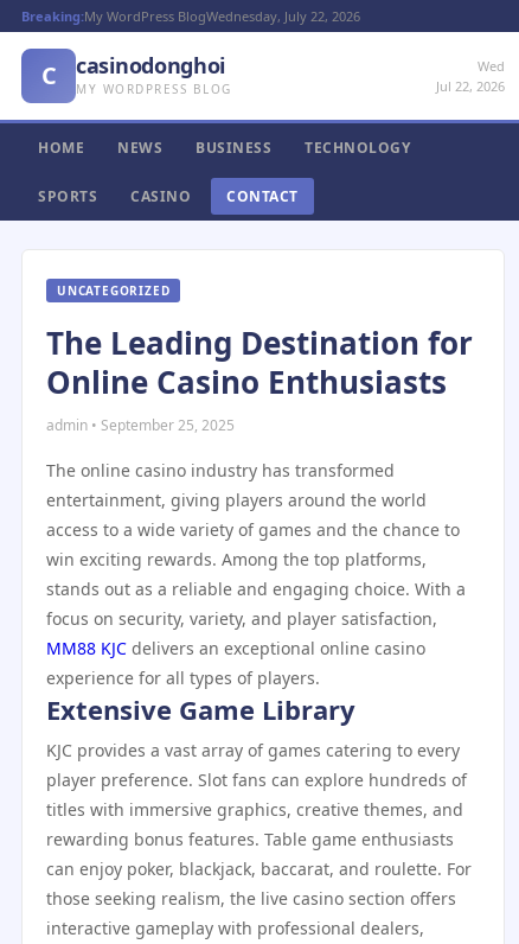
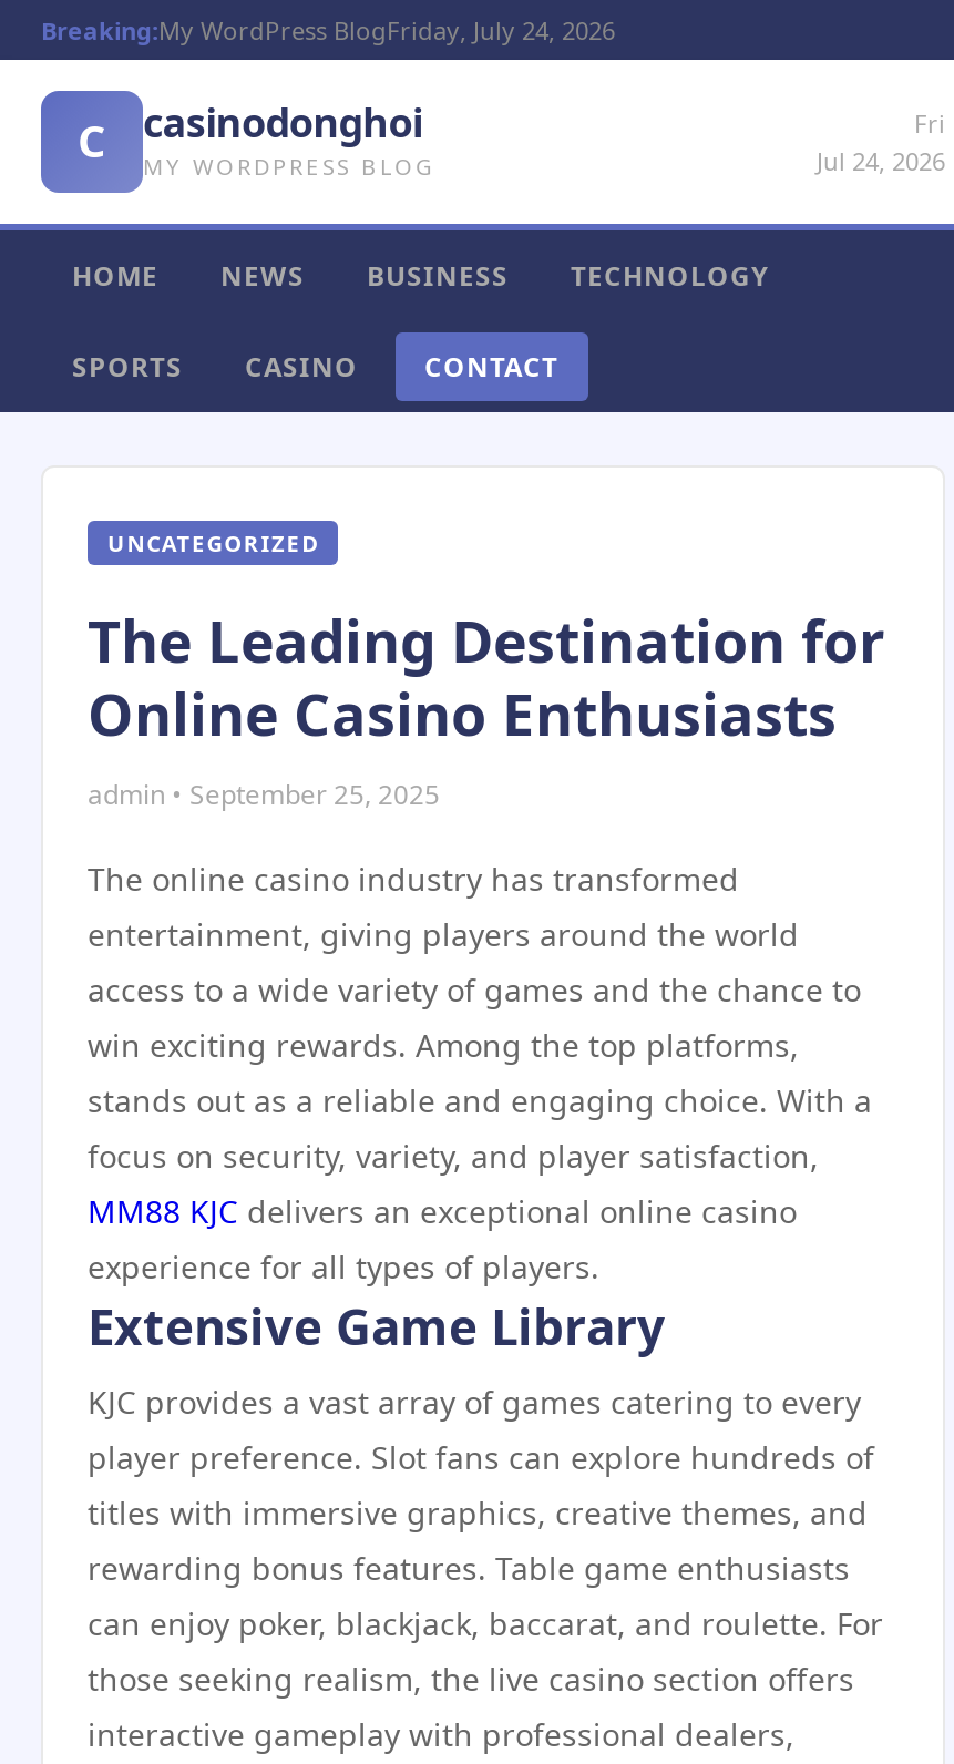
- Breaking:My WordPress BlogWednesday, July 22, 2026
+ Breaking:My WordPress BlogFriday, July 24, 2026

- Wed
- Jul 22, 2026
+ Fri
+ Jul 24, 2026
